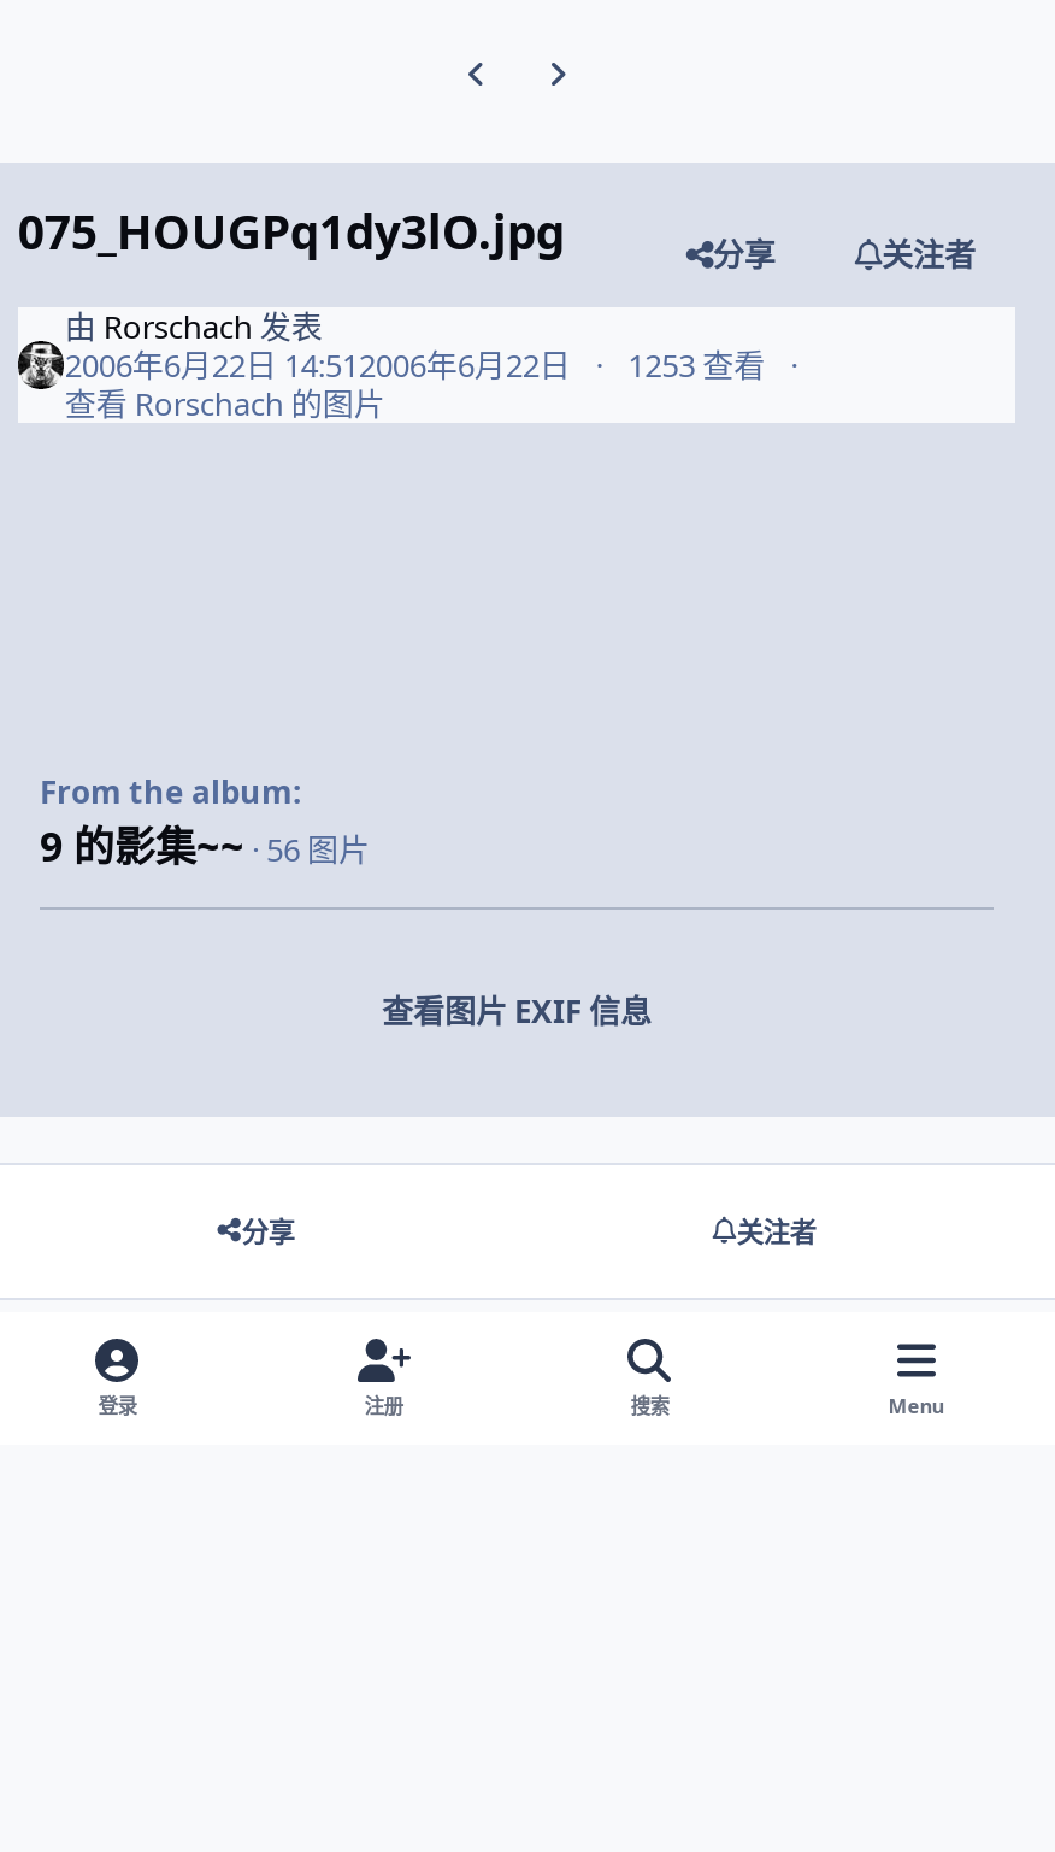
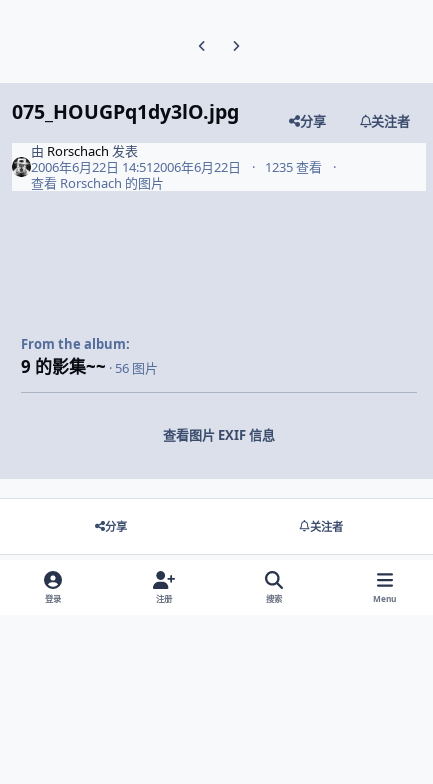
- 2006年6月22日 14:512006年6月22日 1253 查看
+ 2006年6月22日 14:512006年6月22日 1235 查看
